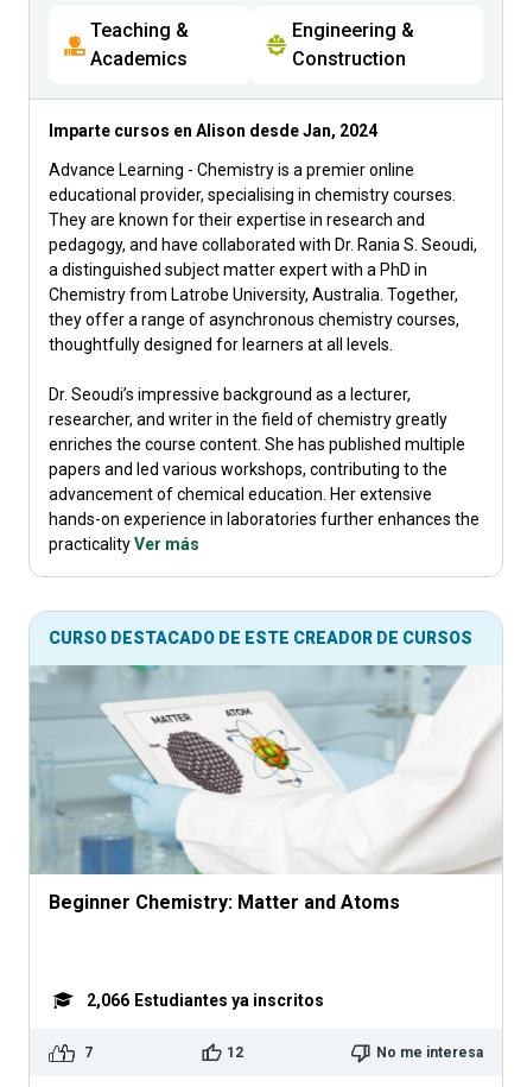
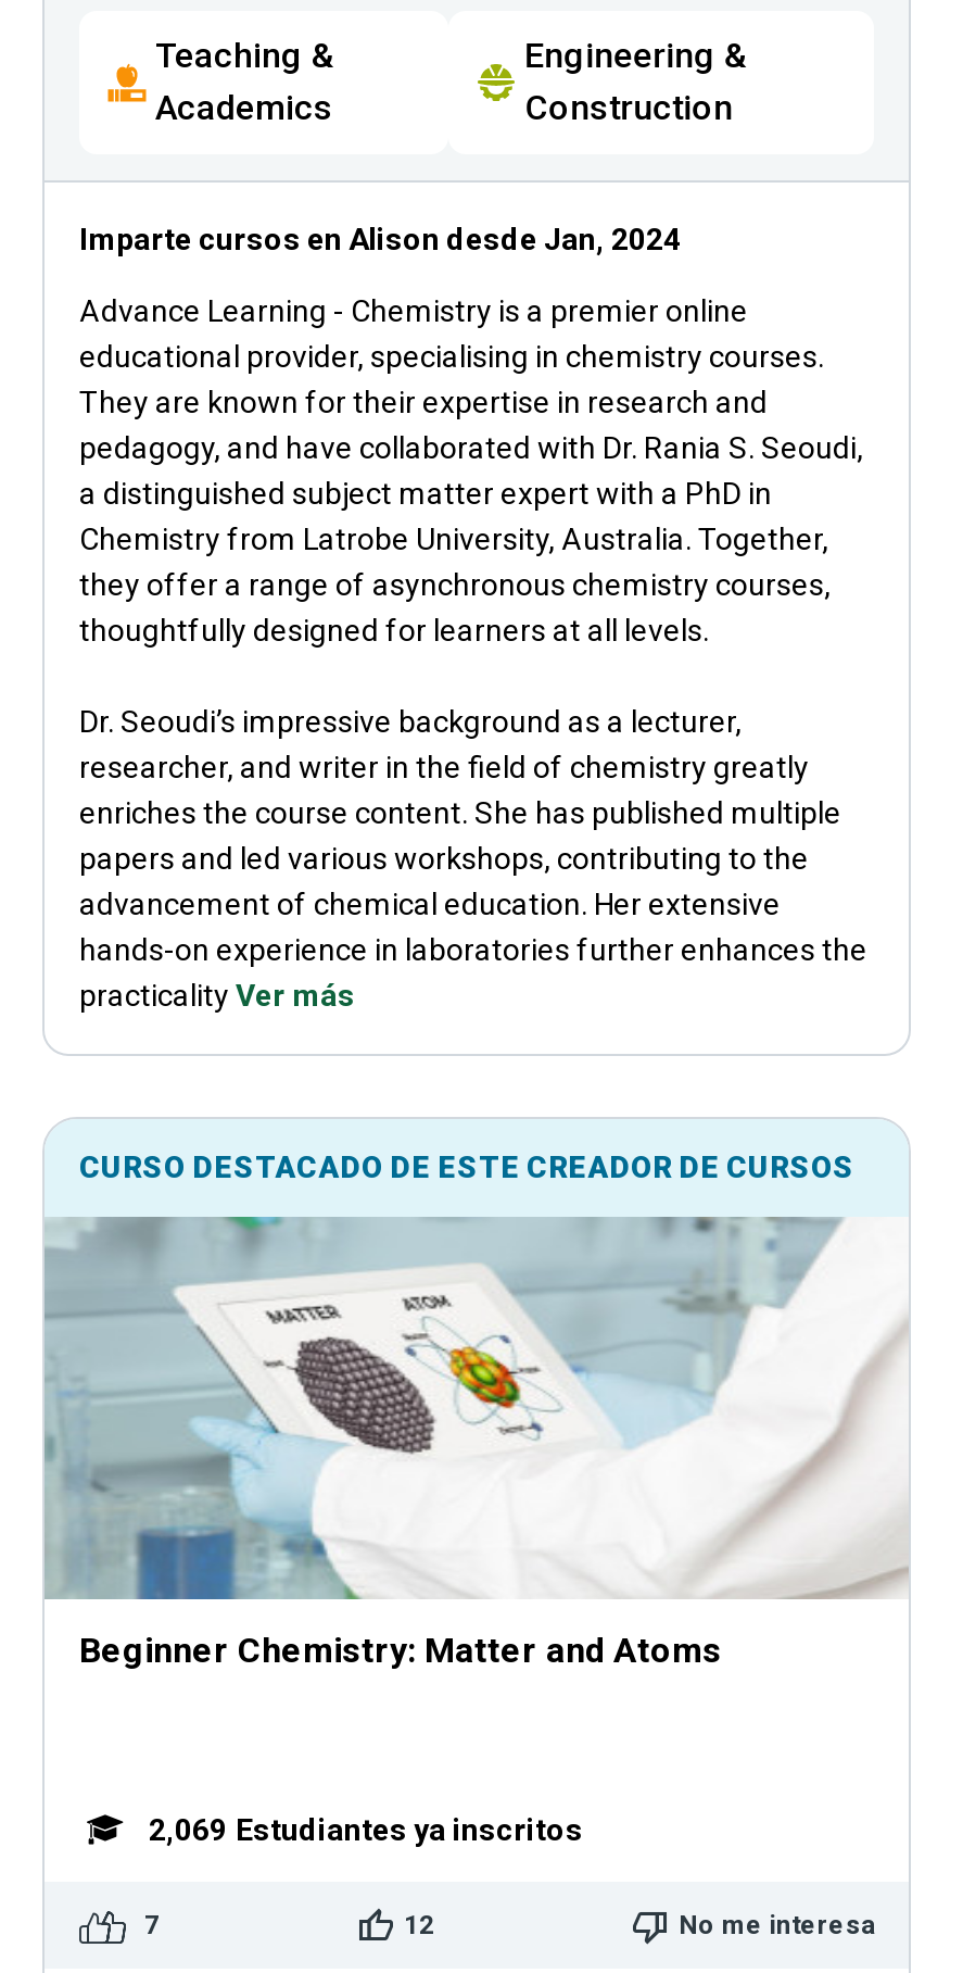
- 2,066 Estudiantes ya inscritos
+ 2,069 Estudiantes ya inscritos
